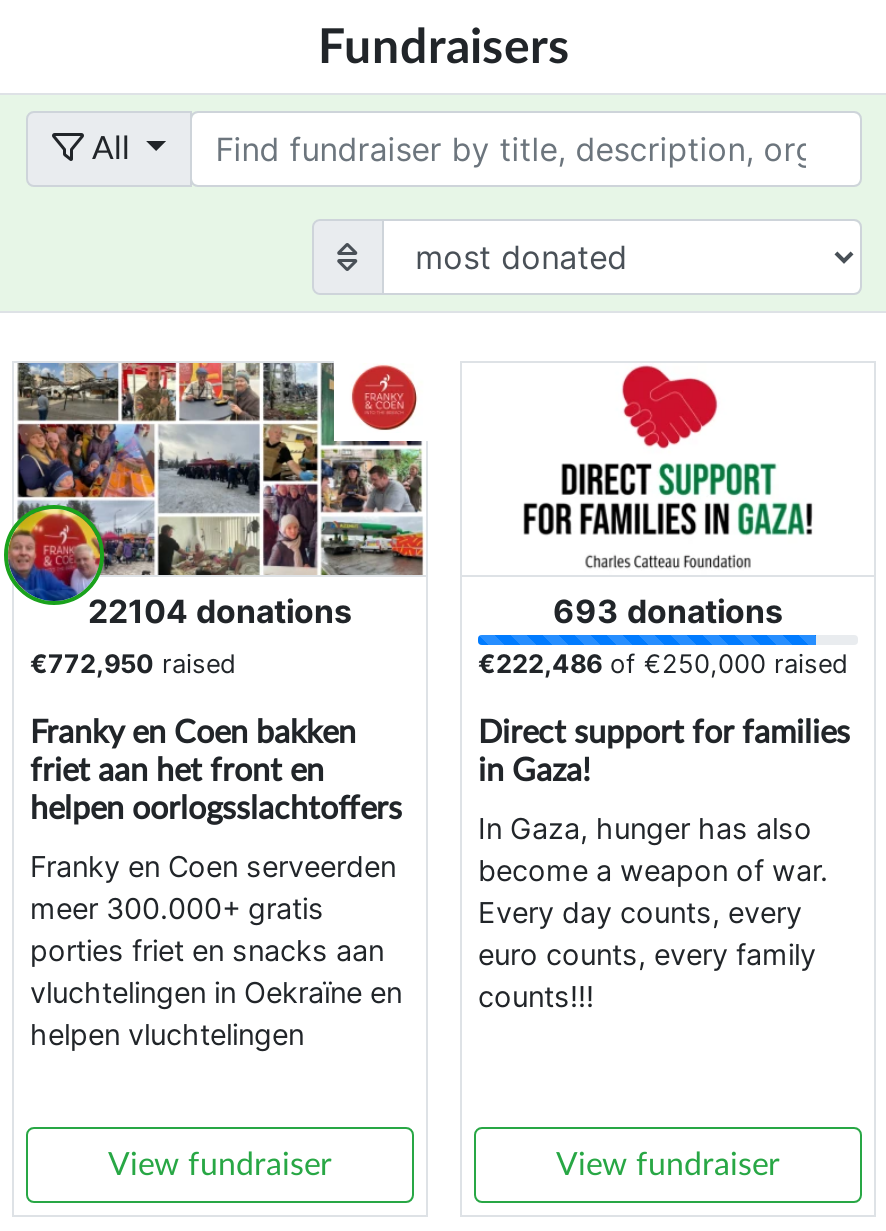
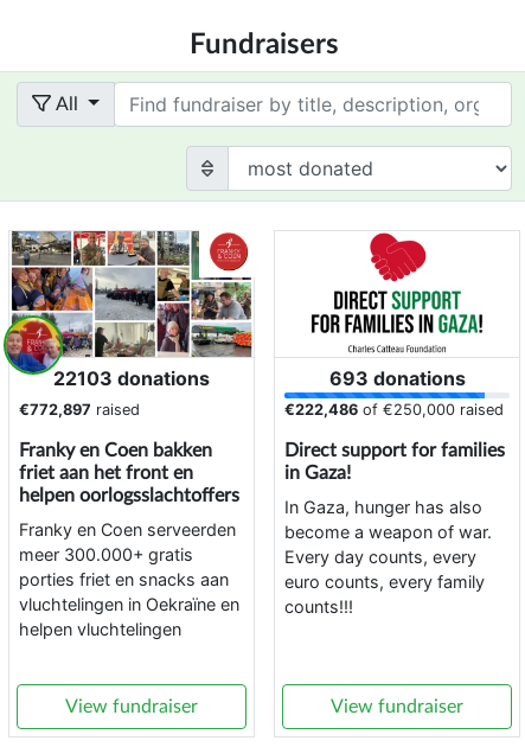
- 22104 donations
+ 22103 donations

- €772,950 raised
+ €772,897 raised
